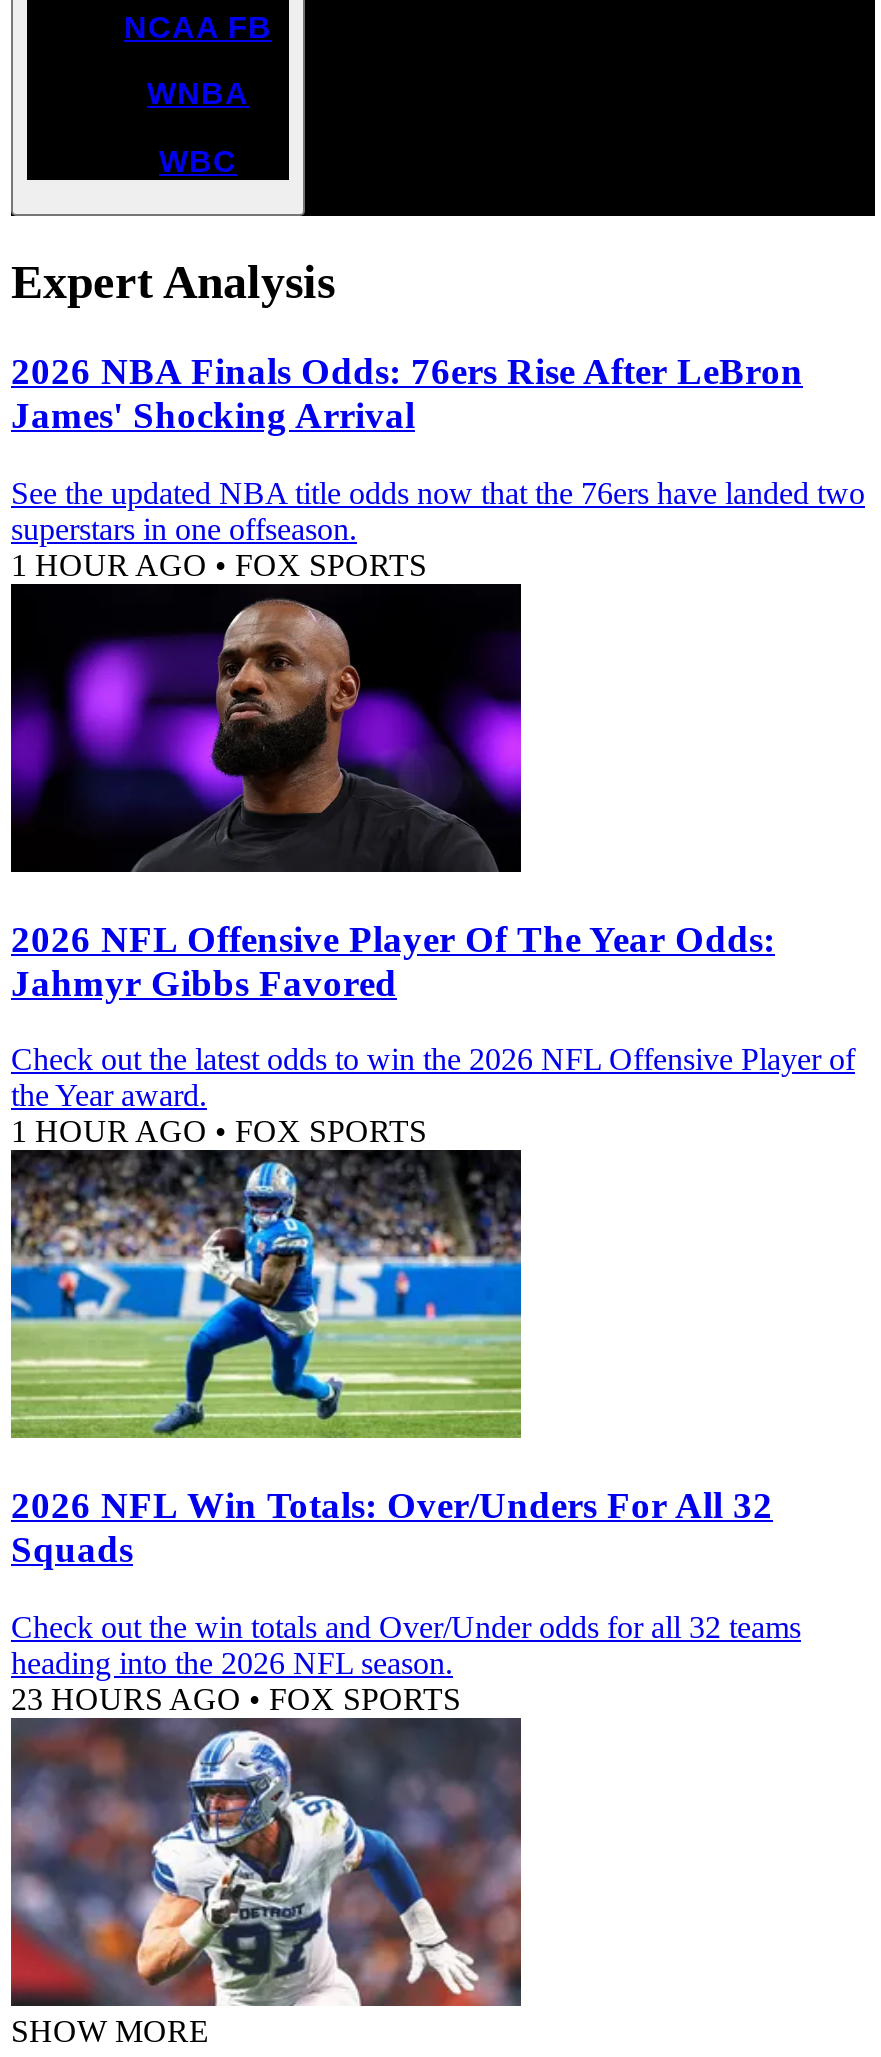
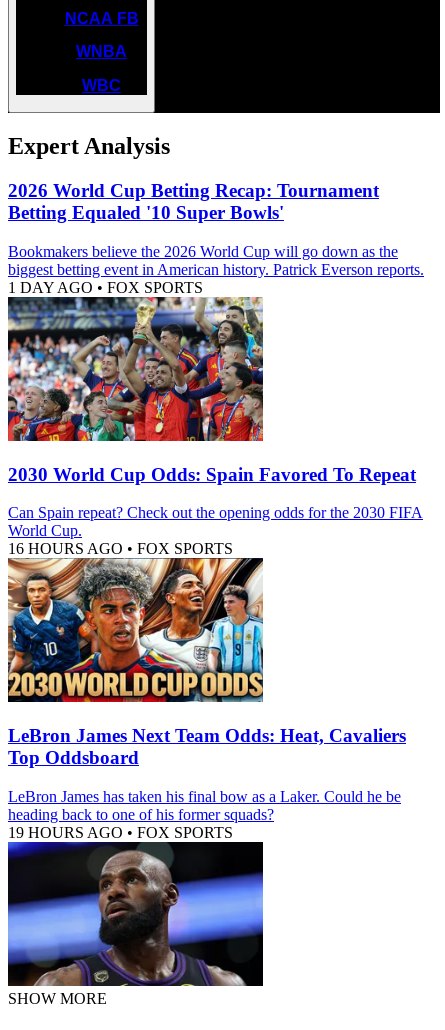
- 2026 NBA Finals Odds: 76ers Rise After LeBron
- James' Shocking Arrival
+ 2026 World Cup Betting Recap: Tournament
+ Betting Equaled '10 Super Bowls'

- See the updated NBA title odds now that the 76ers have landed two
- superstars in one offseason.
- 1 HOUR AGO • FOX SPORTS
+ Bookmakers believe the 2026 World Cup will go down as the
+ biggest betting event in American history. Patrick Everson reports.
+ 1 DAY AGO • FOX SPORTS

- [image]
- 2026 NFL Offensive Player Of The Year Odds:
- Jahmyr Gibbs Favored
+ [image]
+ 2030 World Cup Odds: Spain Favored To Repeat

- Check out the latest odds to win the 2026 NFL Offensive Player of
- the Year award.
- 1 HOUR AGO • FOX SPORTS
+ Can Spain repeat? Check out the opening odds for the 2030 FIFA
+ World Cup.
+ 16 HOURS AGO • FOX SPORTS

- [image]
- 2026 NFL Win Totals: Over/Unders For All 32
- Squads
+ [image]
+ LeBron James Next Team Odds: Heat, Cavaliers
+ Top Oddsboard

- Check out the win totals and Over/Under odds for all 32 teams
- heading into the 2026 NFL season.
- 23 HOURS AGO • FOX SPORTS
+ LeBron James has taken his final bow as a Laker. Could he be
+ heading back to one of his former squads?
+ 19 HOURS AGO • FOX SPORTS

- [image]
+ [image]
